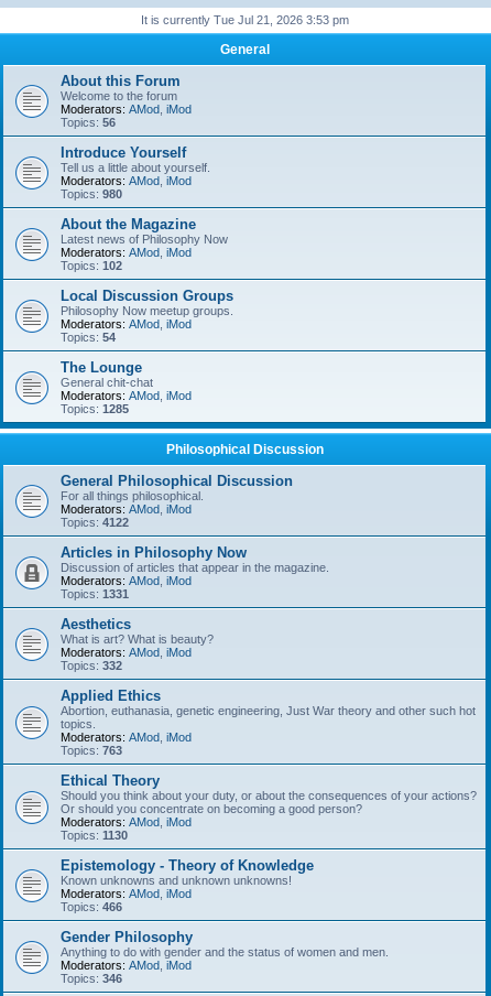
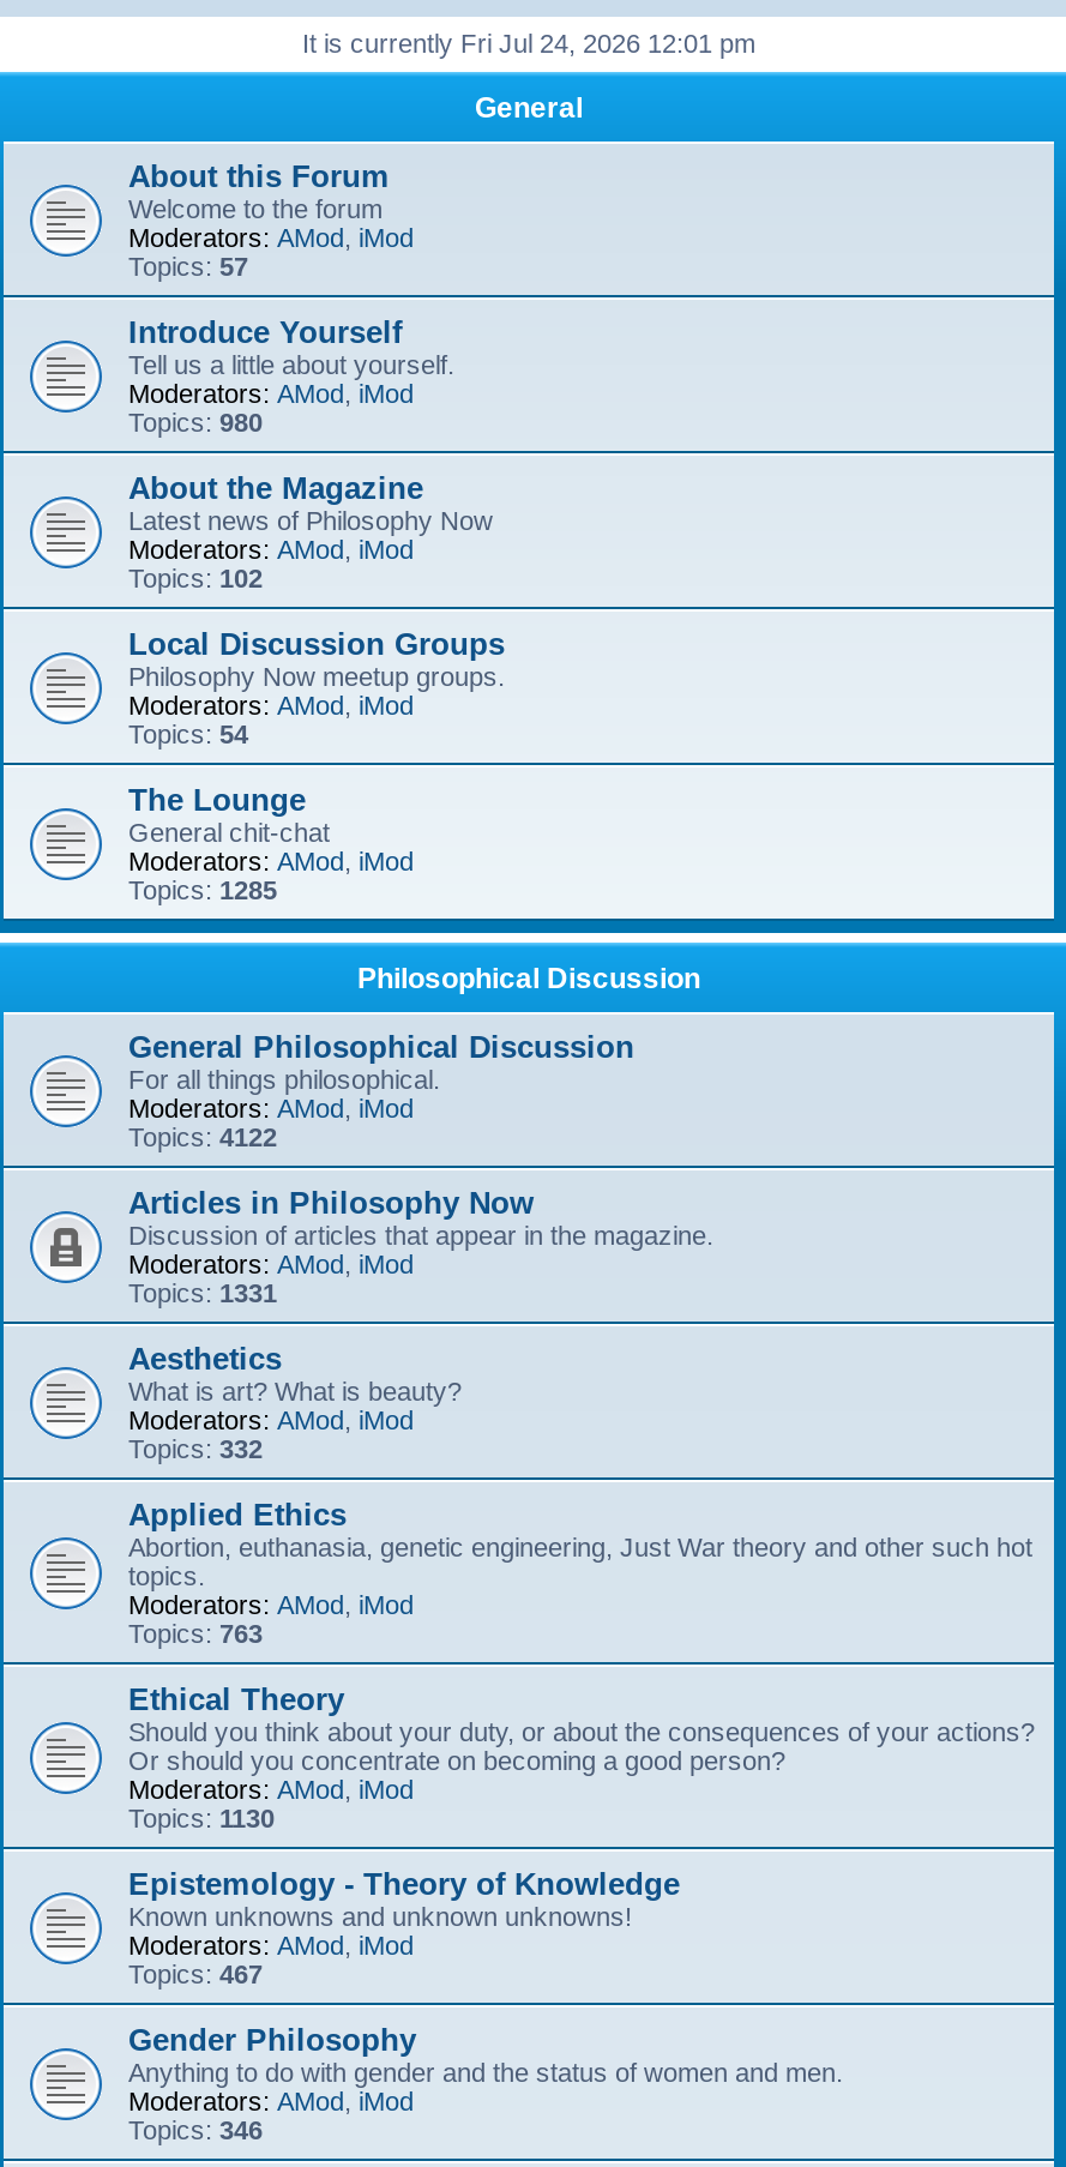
- It is currently Tue Jul 21, 2026 3:53 pm
+ It is currently Fri Jul 24, 2026 12:01 pm

- Topics: 56
+ Topics: 57

- Topics: 466
+ Topics: 467
